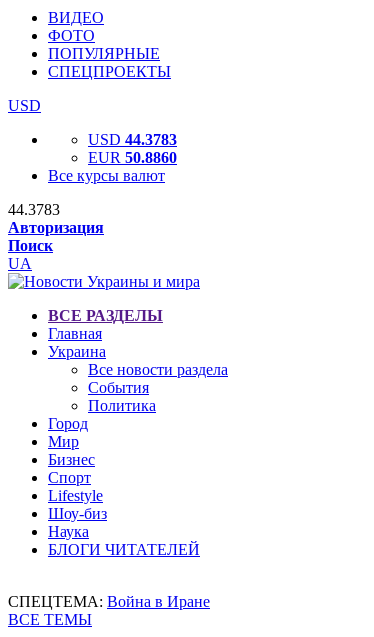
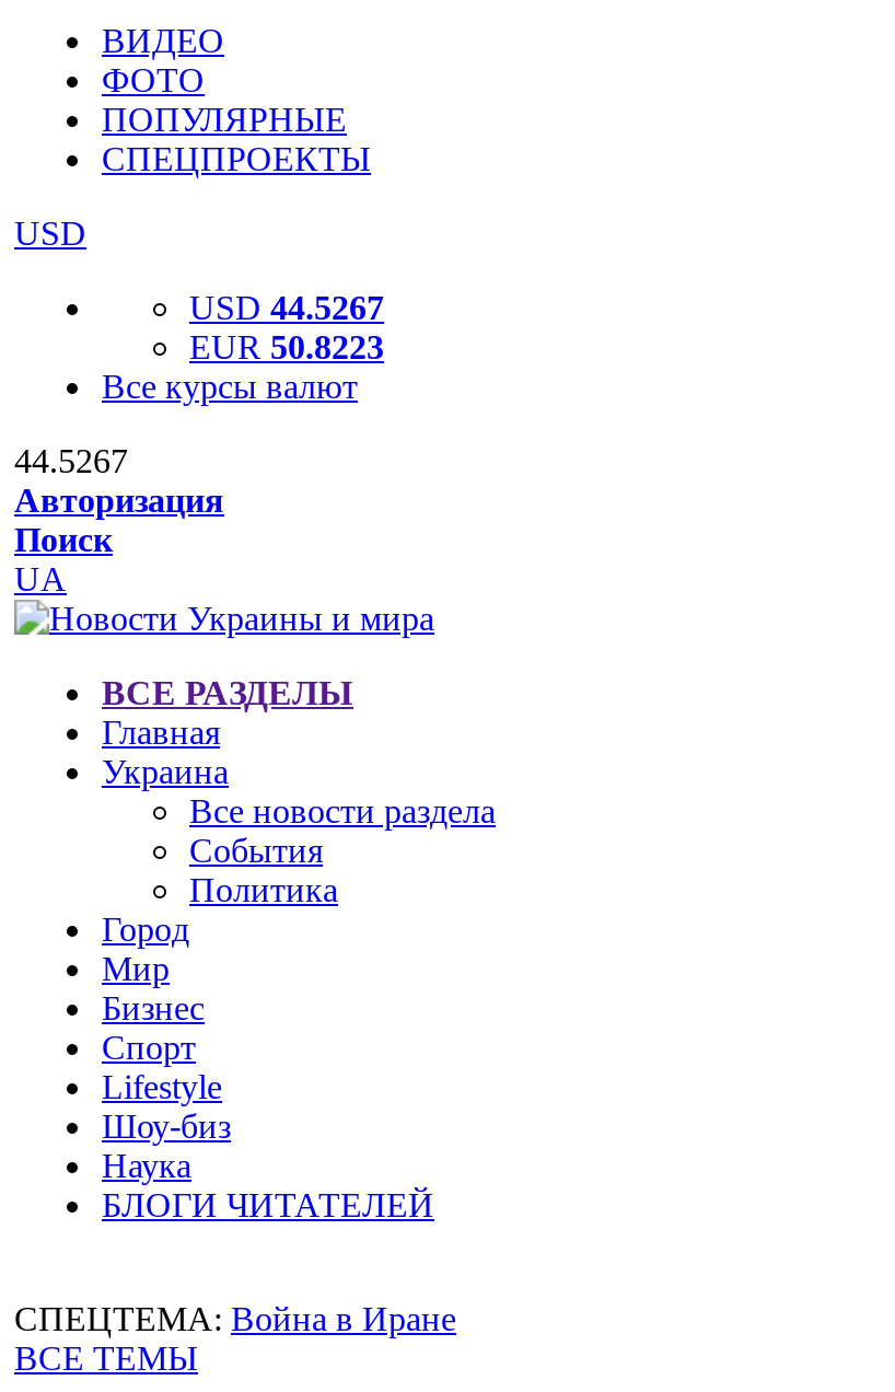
- USD 44.3783
+ USD 44.5267

- EUR 50.8860
+ EUR 50.8223

- 44.3783
+ 44.5267
